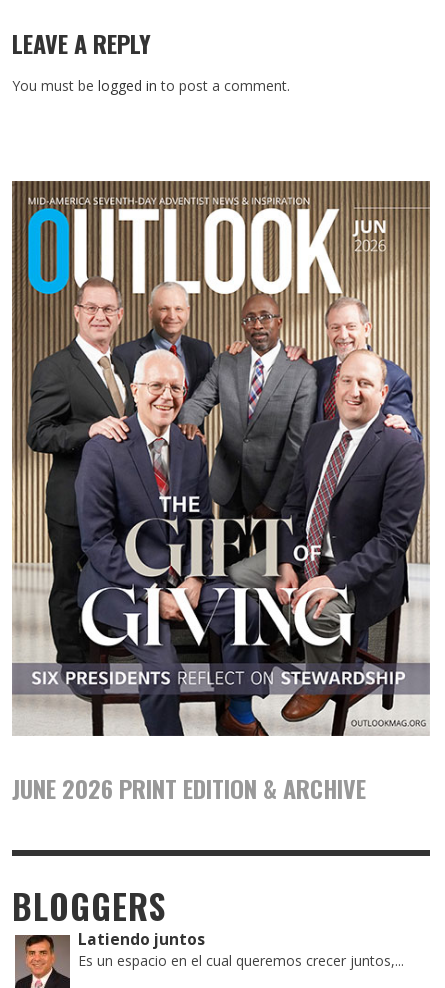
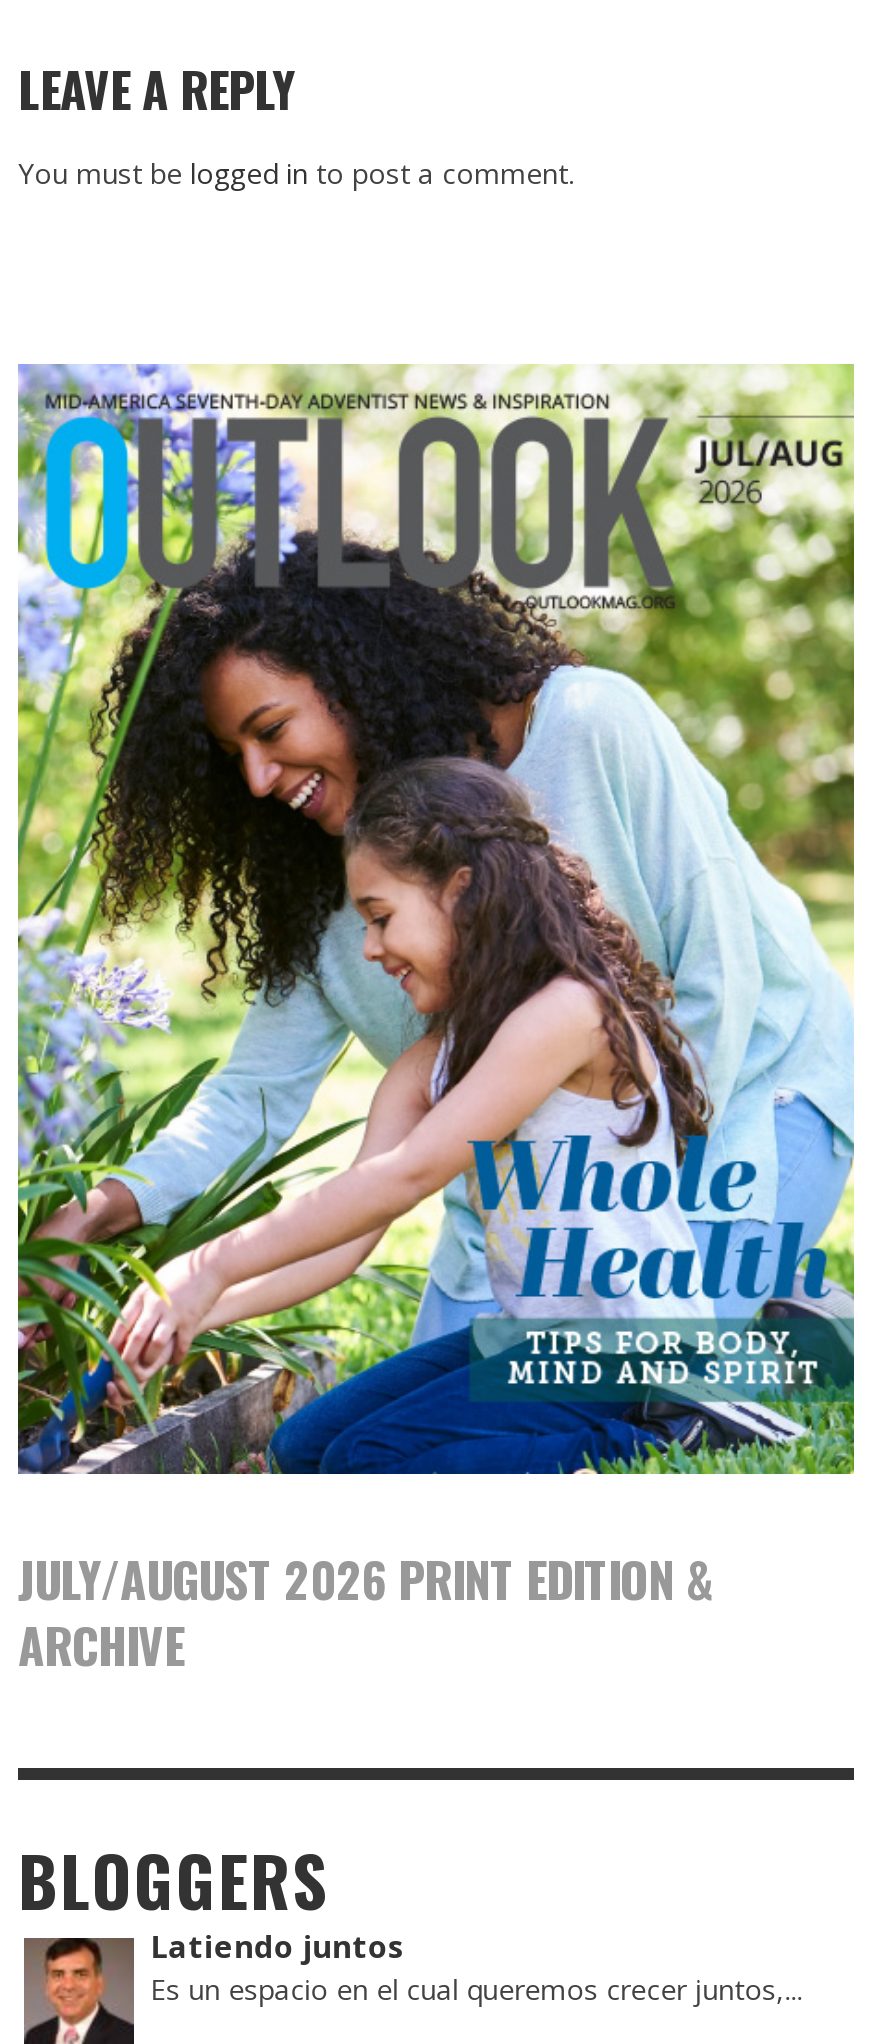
- [image]
- JUNE 2026 PRINT EDITION & ARCHIVE
+ [image]
+ JULY/AUGUST 2026 PRINT EDITION &
+ ARCHIVE
